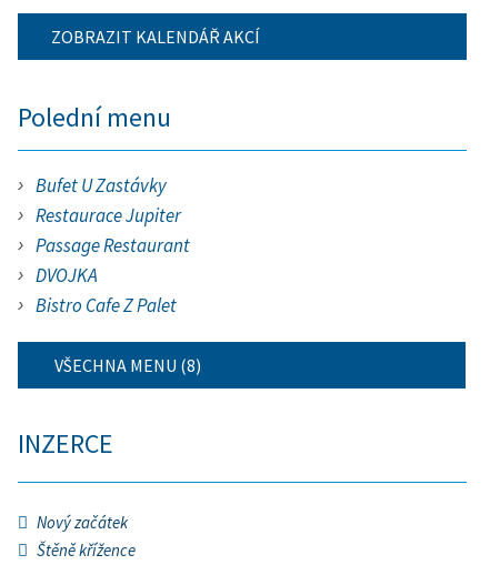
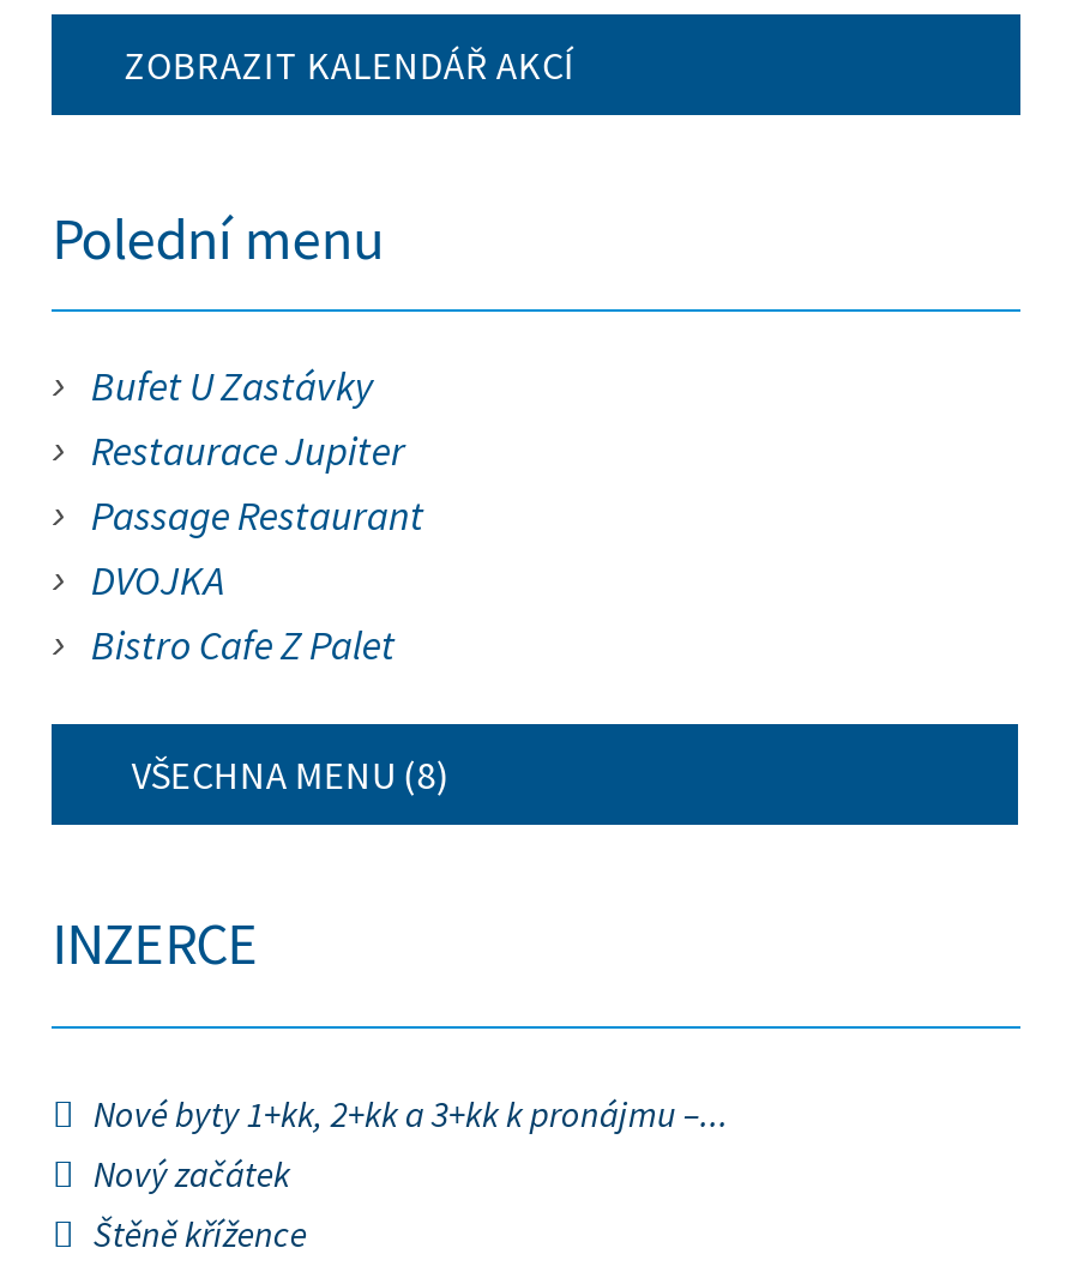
+ Nové byty 1+kk, 2+kk a 3+kk k pronájmu –...
